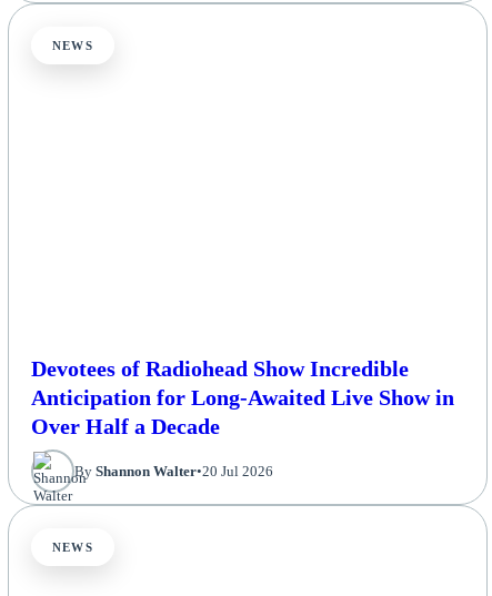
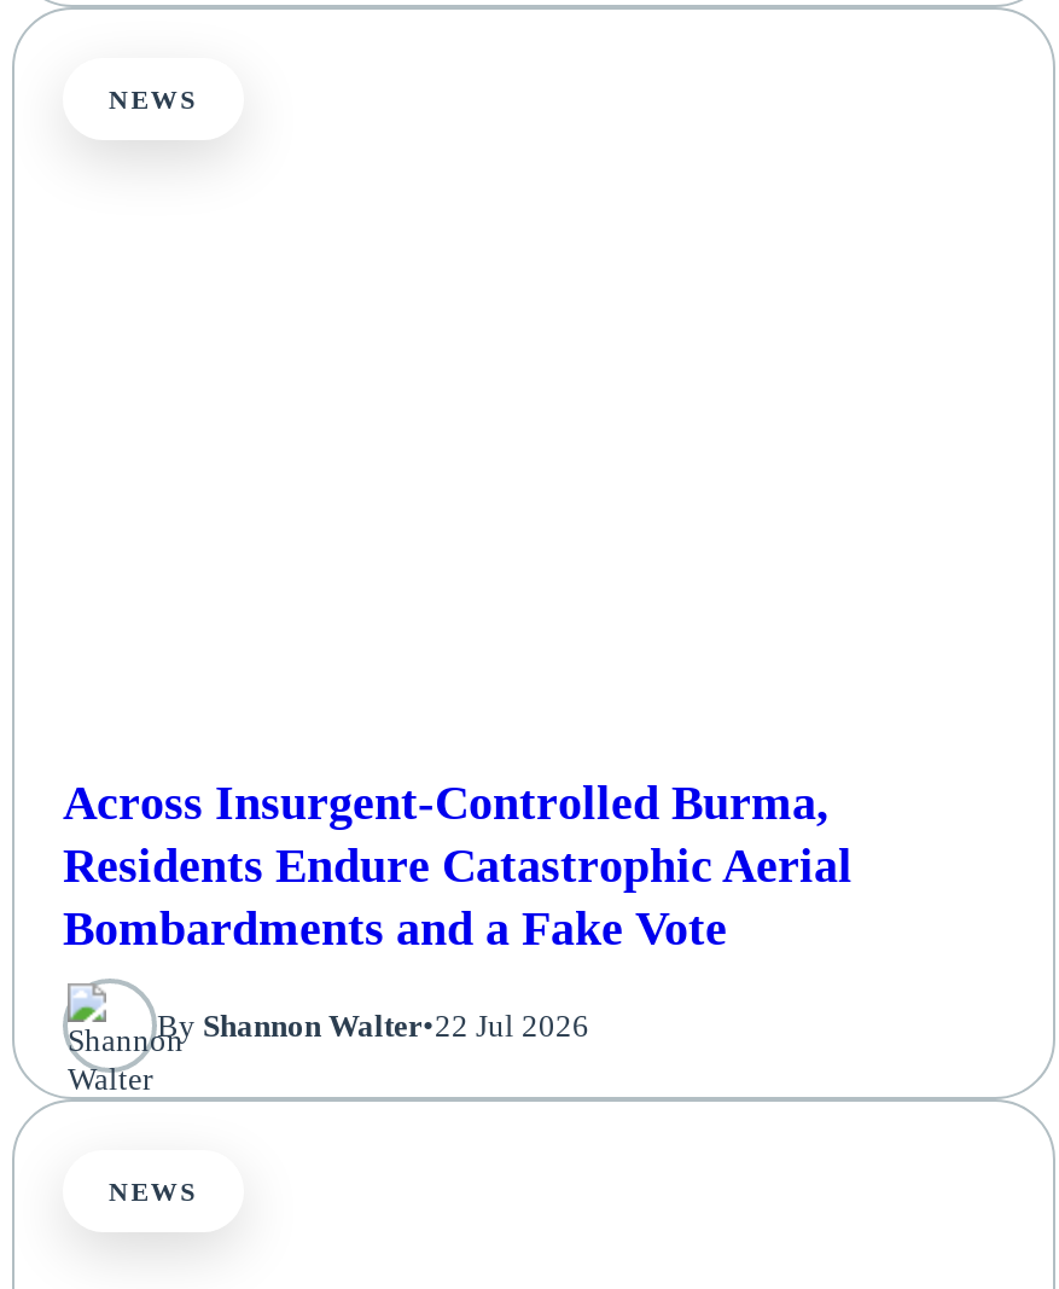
- Devotees of Radiohead Show Incredible
- Anticipation for Long-Awaited Live Show in
- Over Half a Decade
+ Across Insurgent-Controlled Burma,
+ Residents Endure Catastrophic Aerial
+ Bombardments and a Fake Vote

- By Shannon Walter•20 Jul 2026
+ By Shannon Walter•22 Jul 2026
